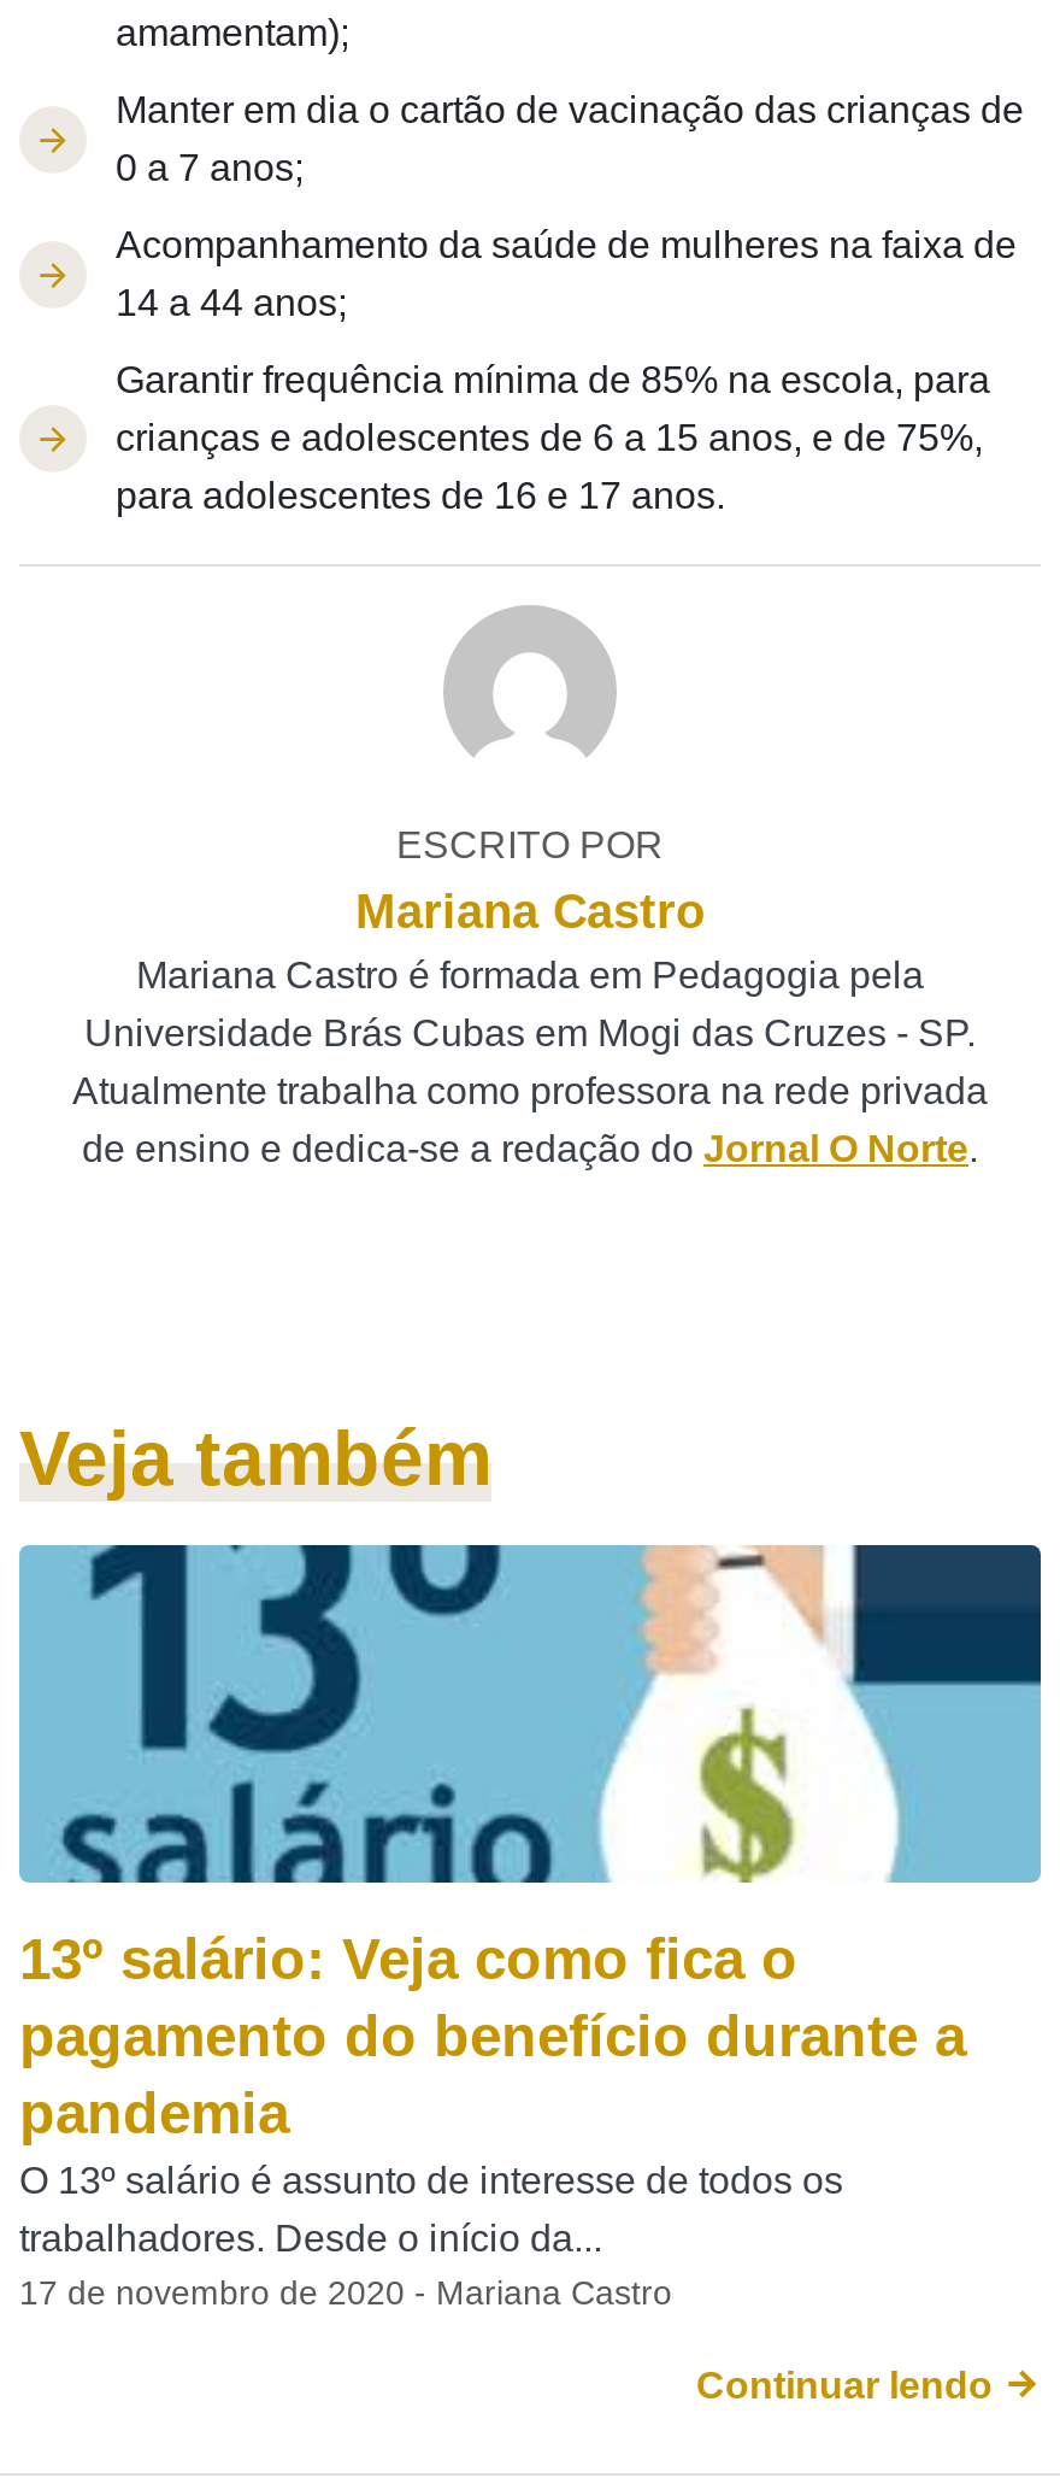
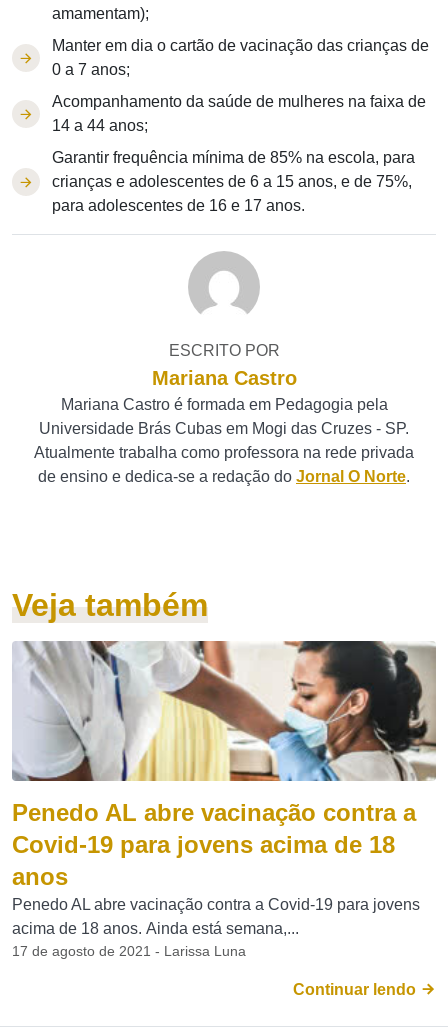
- [image]
- 13º salário: Veja como fica o
- pagamento do benefício durante a
- pandemia
- O 13º salário é assunto de interesse de todos os
- trabalhadores. Desde o início da...
- 17 de novembro de 2020 - Mariana Castro
+ [image]
+ Penedo AL abre vacinação contra a
+ Covid-19 para jovens acima de 18
+ anos
+ Penedo AL abre vacinação contra a Covid-19 para jovens
+ acima de 18 anos. Ainda está semana,...
+ 17 de agosto de 2021 - Larissa Luna
